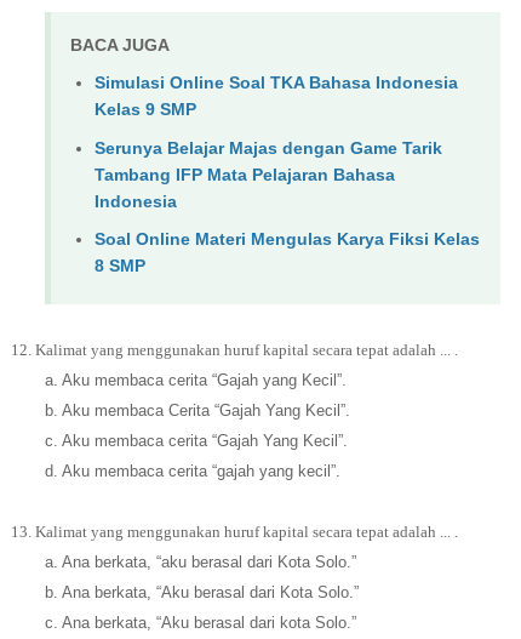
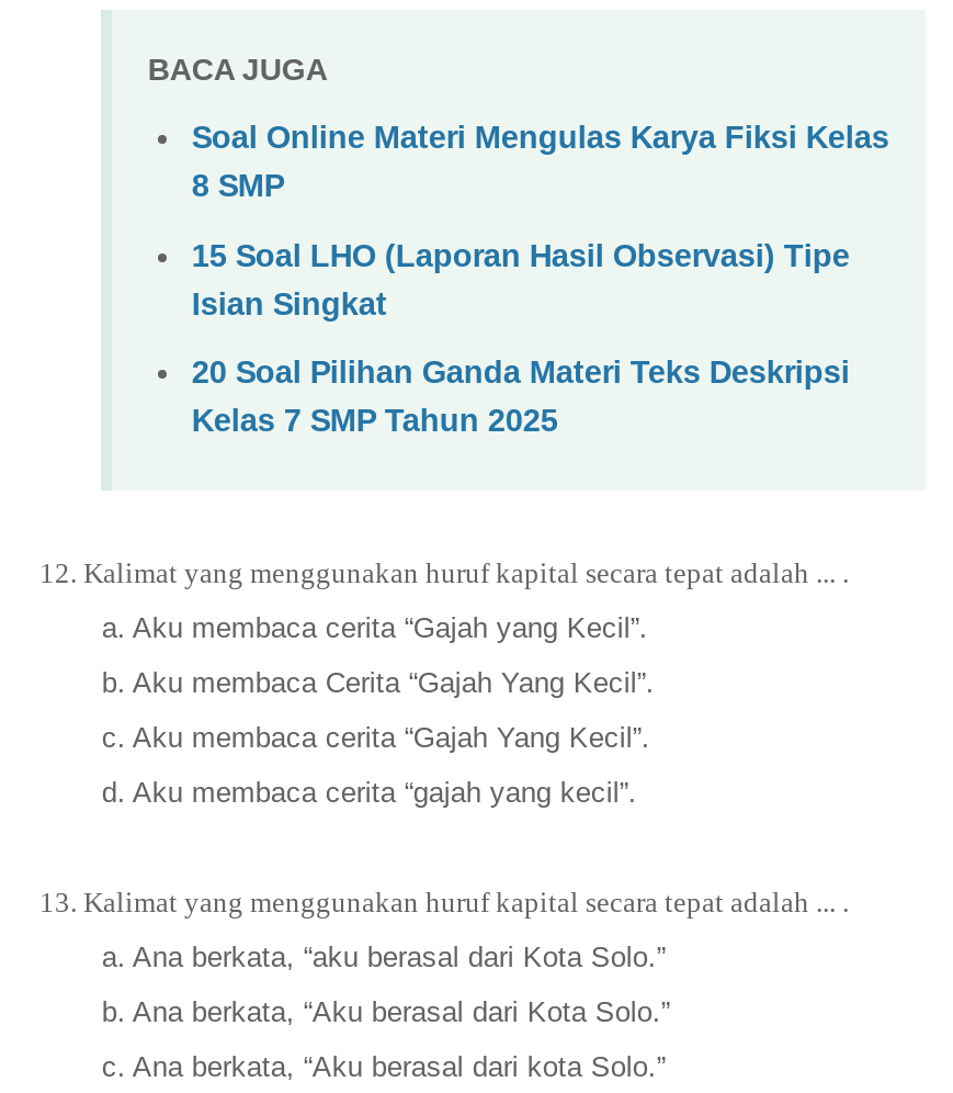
- Simulasi Online Soal TKA Bahasa Indonesia
- Kelas 9 SMP
- Serunya Belajar Majas dengan Game Tarik
- Tambang IFP Mata Pelajaran Bahasa
- Indonesia

moved up: Soal Online Materi Mengulas Karya Fiksi Kelas | 8 SMP

+ 15 Soal LHO (Laporan Hasil Observasi) Tipe
+ Isian Singkat
+ 20 Soal Pilihan Ganda Materi Teks Deskripsi
+ Kelas 7 SMP Tahun 2025
